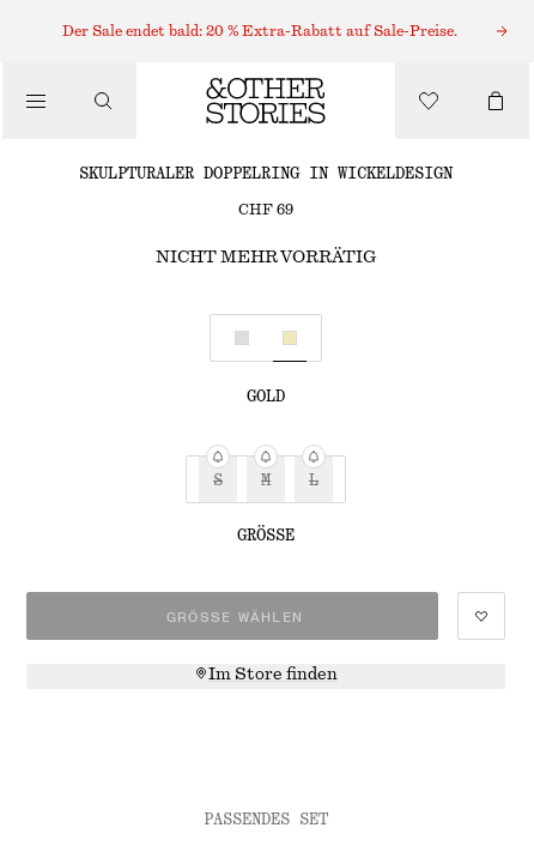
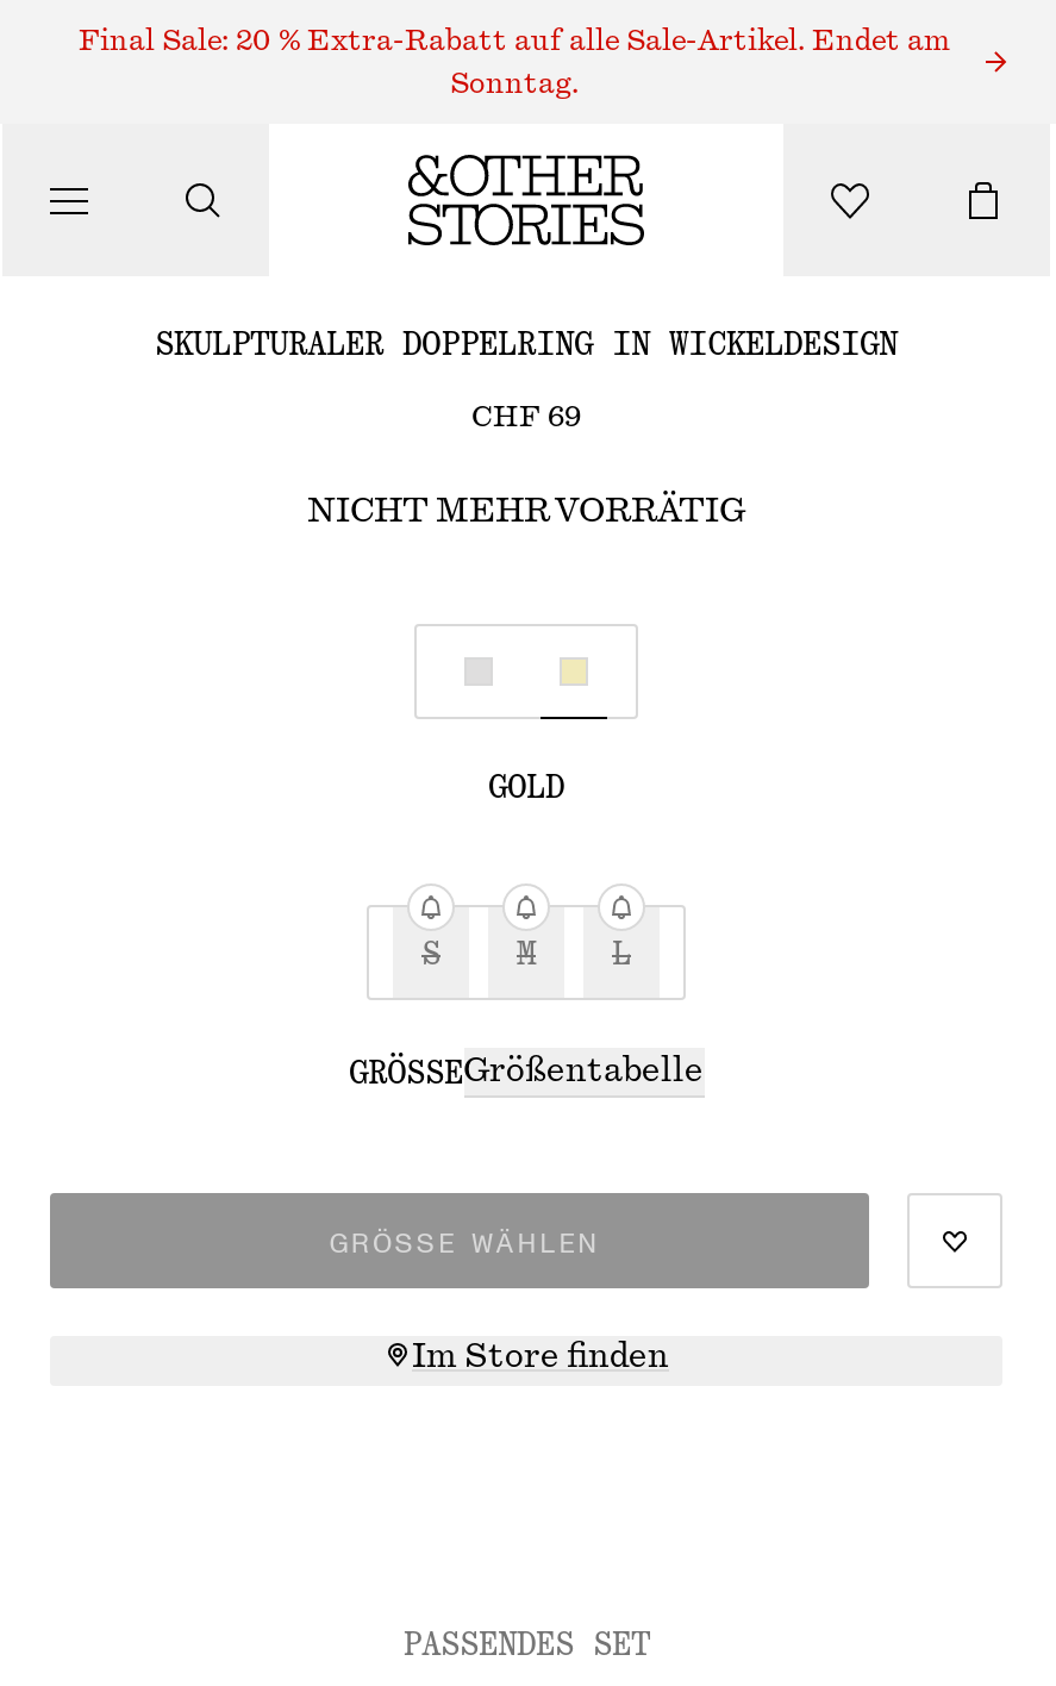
- Der Sale endet bald: 20 % Extra-Rabatt auf Sale-Preise.
+ Final Sale: 20 % Extra-Rabatt auf alle Sale-Artikel. Endet am
+ Sonntag.

- GRÖSSE
+ GRÖSSEGrößentabelle
